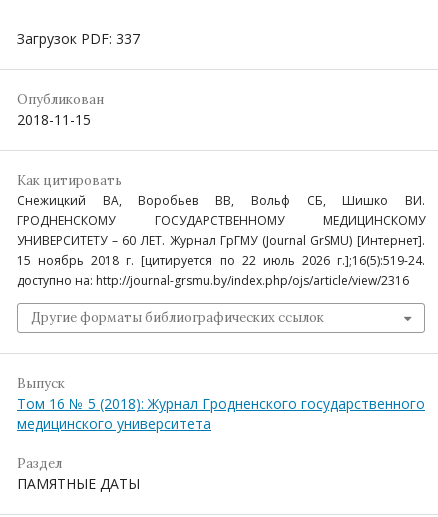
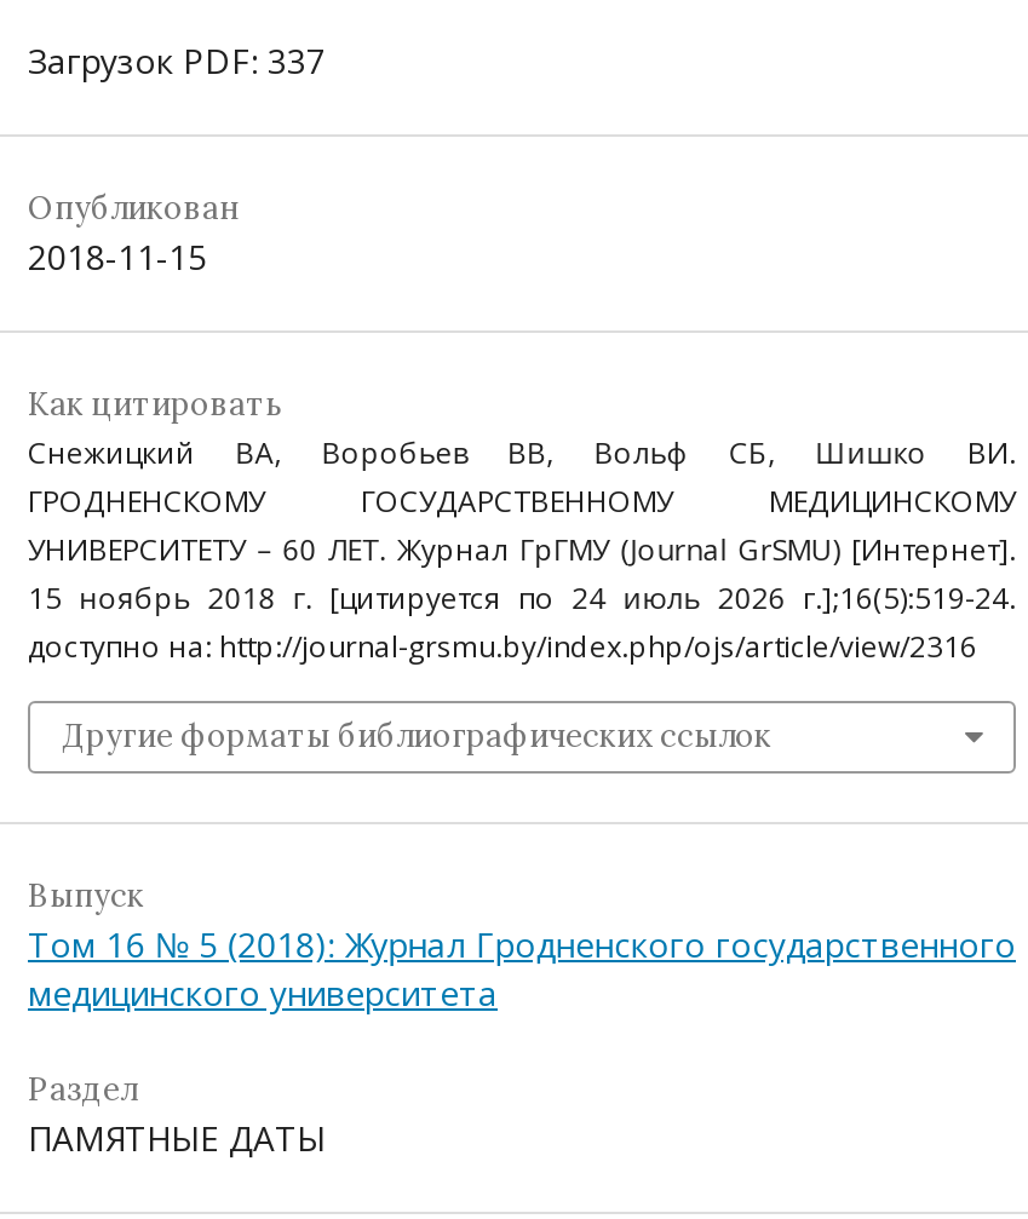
- 15 ноябрь 2018 г. [цитируется по 22 июль 2026 г.];16(5):519-24.
+ 15 ноябрь 2018 г. [цитируется по 24 июль 2026 г.];16(5):519-24.
